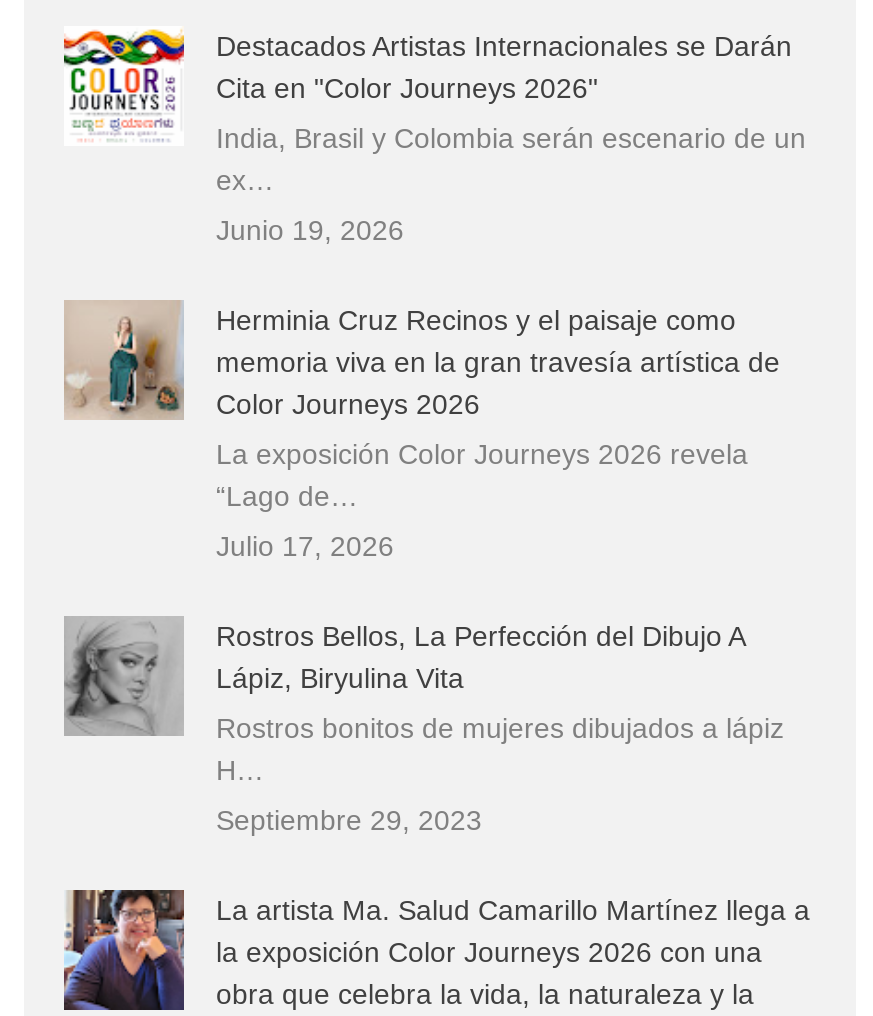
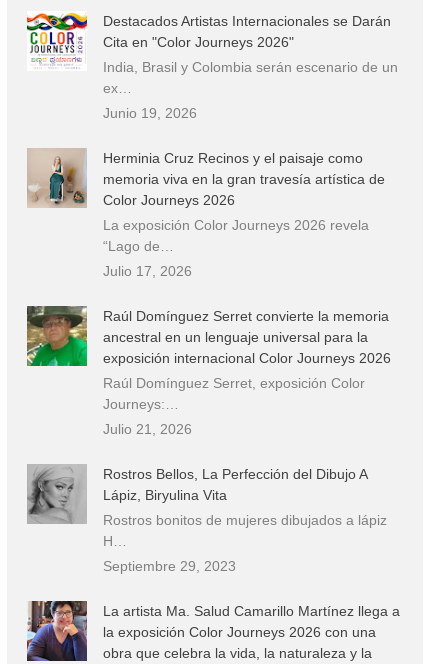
+ [image]
+ Raúl Domínguez Serret convierte la memoria
+ ancestral en un lenguaje universal para la
+ exposición internacional Color Journeys 2026
+ Raúl Domínguez Serret, exposición Color
+ Journeys:…
+ Julio 21, 2026
